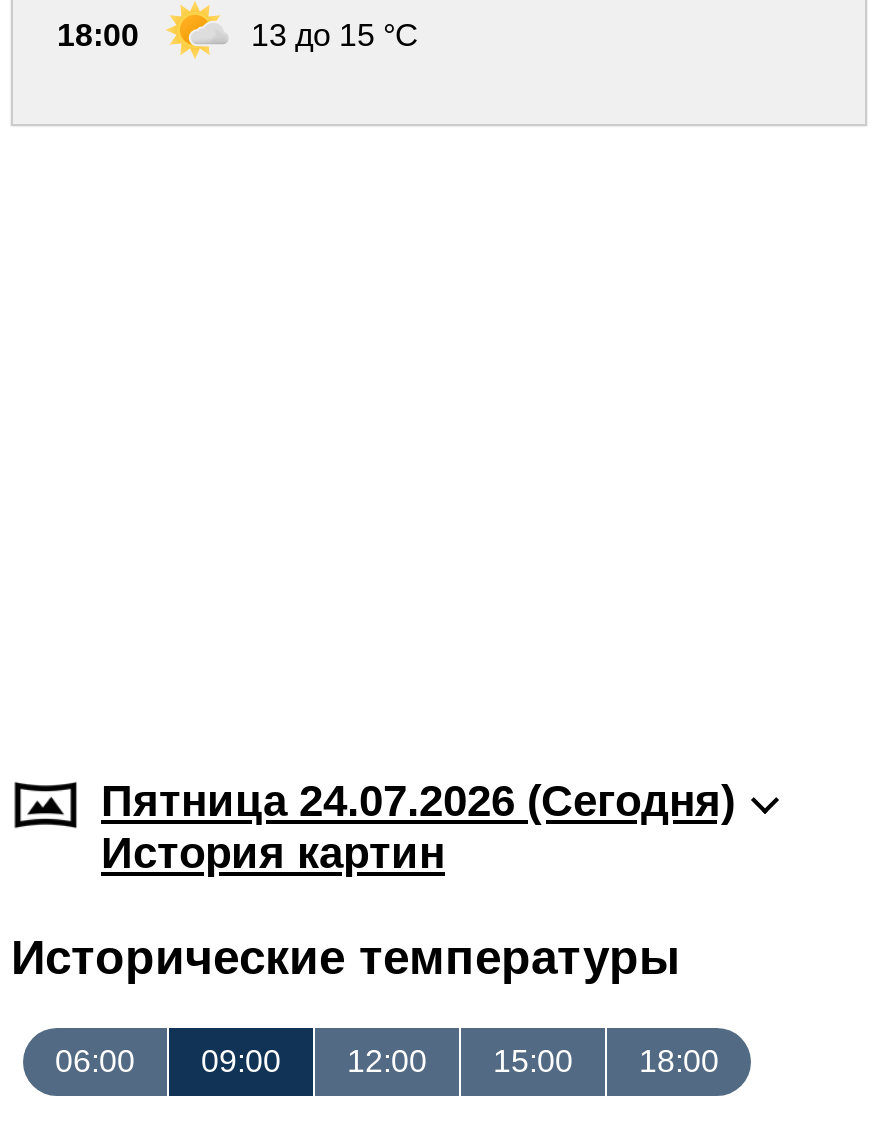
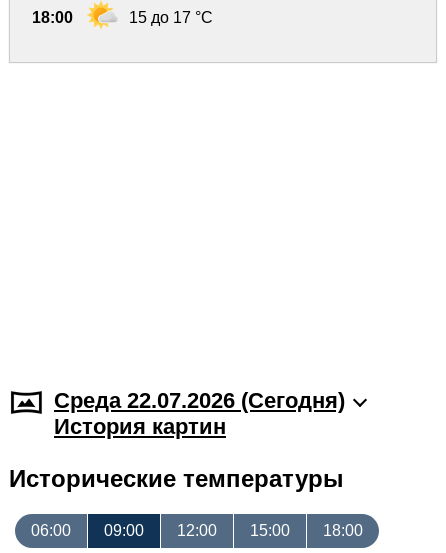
- 13 до 15 °C
+ 15 до 17 °C

- Пятница 24.07.2026 (Cегодня)
+ Среда 22.07.2026 (Cегодня)
